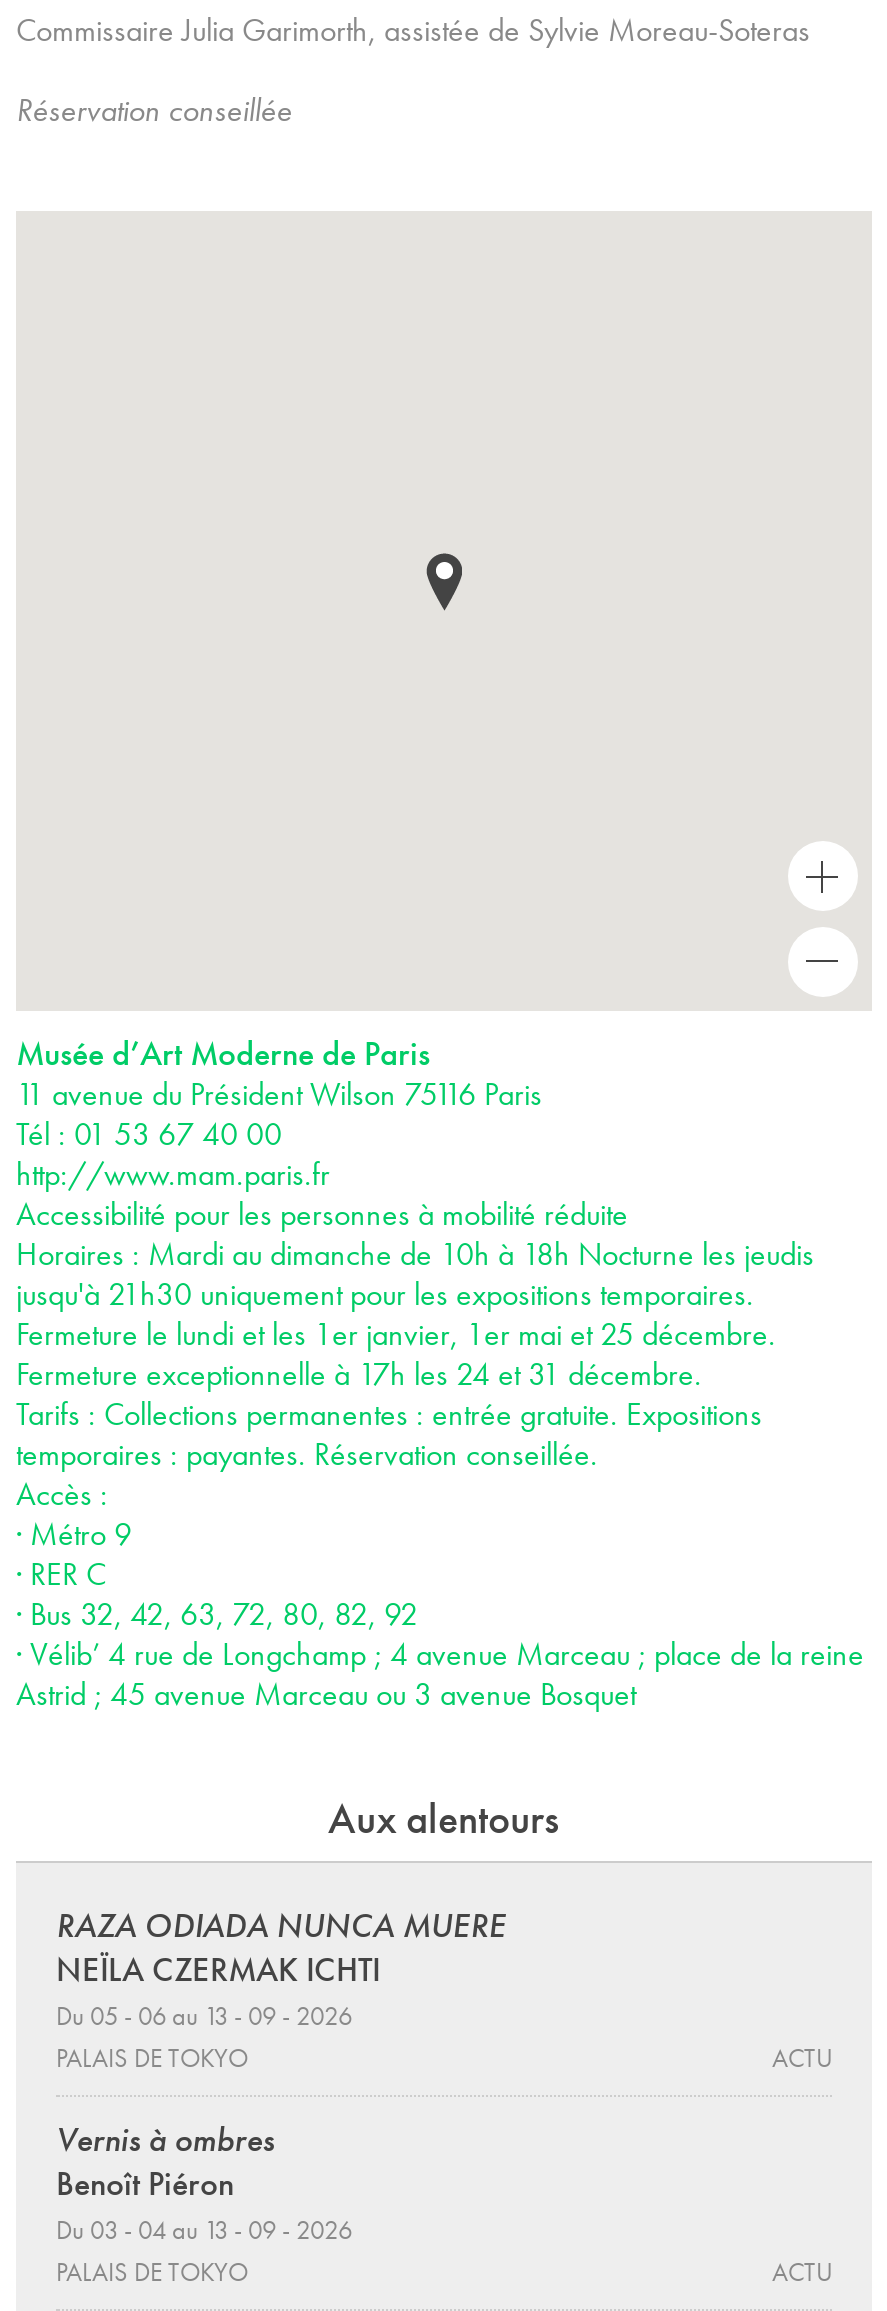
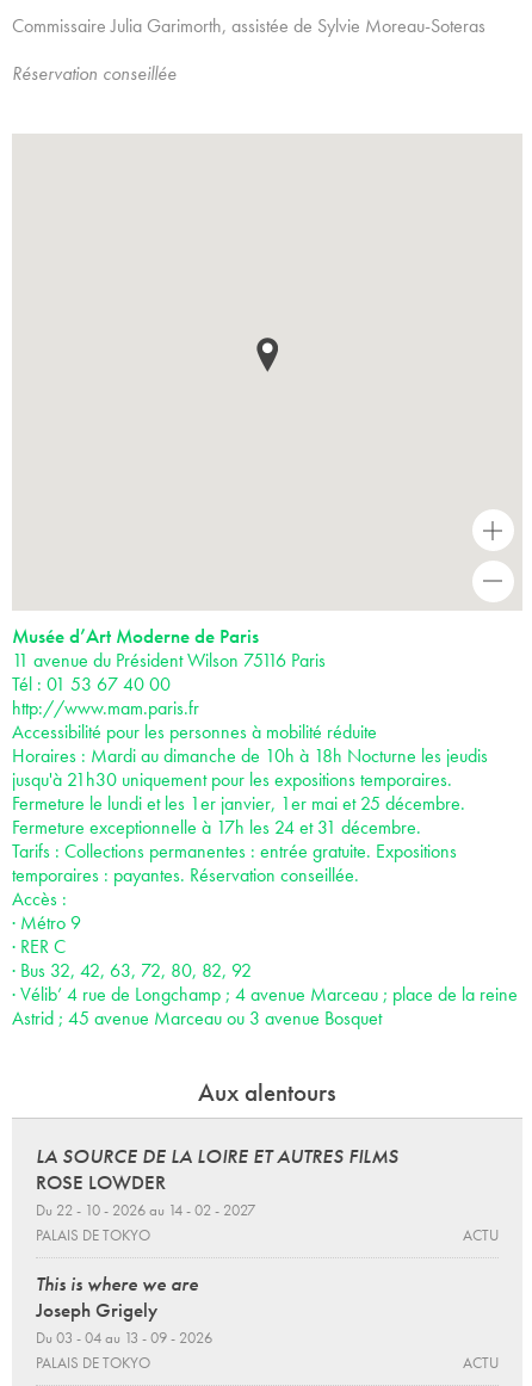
- RAZA ODIADA NUNCA MUERE
- NEÏLA CZERMAK ICHTI
- Du 05 - 06 au 13 - 09 - 2026
+ LA SOURCE DE LA LOIRE ET AUTRES FILMS
+ ROSE LOWDER
+ Du 22 - 10 - 2026 au 14 - 02 - 2027

- Vernis à ombres
- Benoît Piéron
+ This is where we are
+ Joseph Grigely
